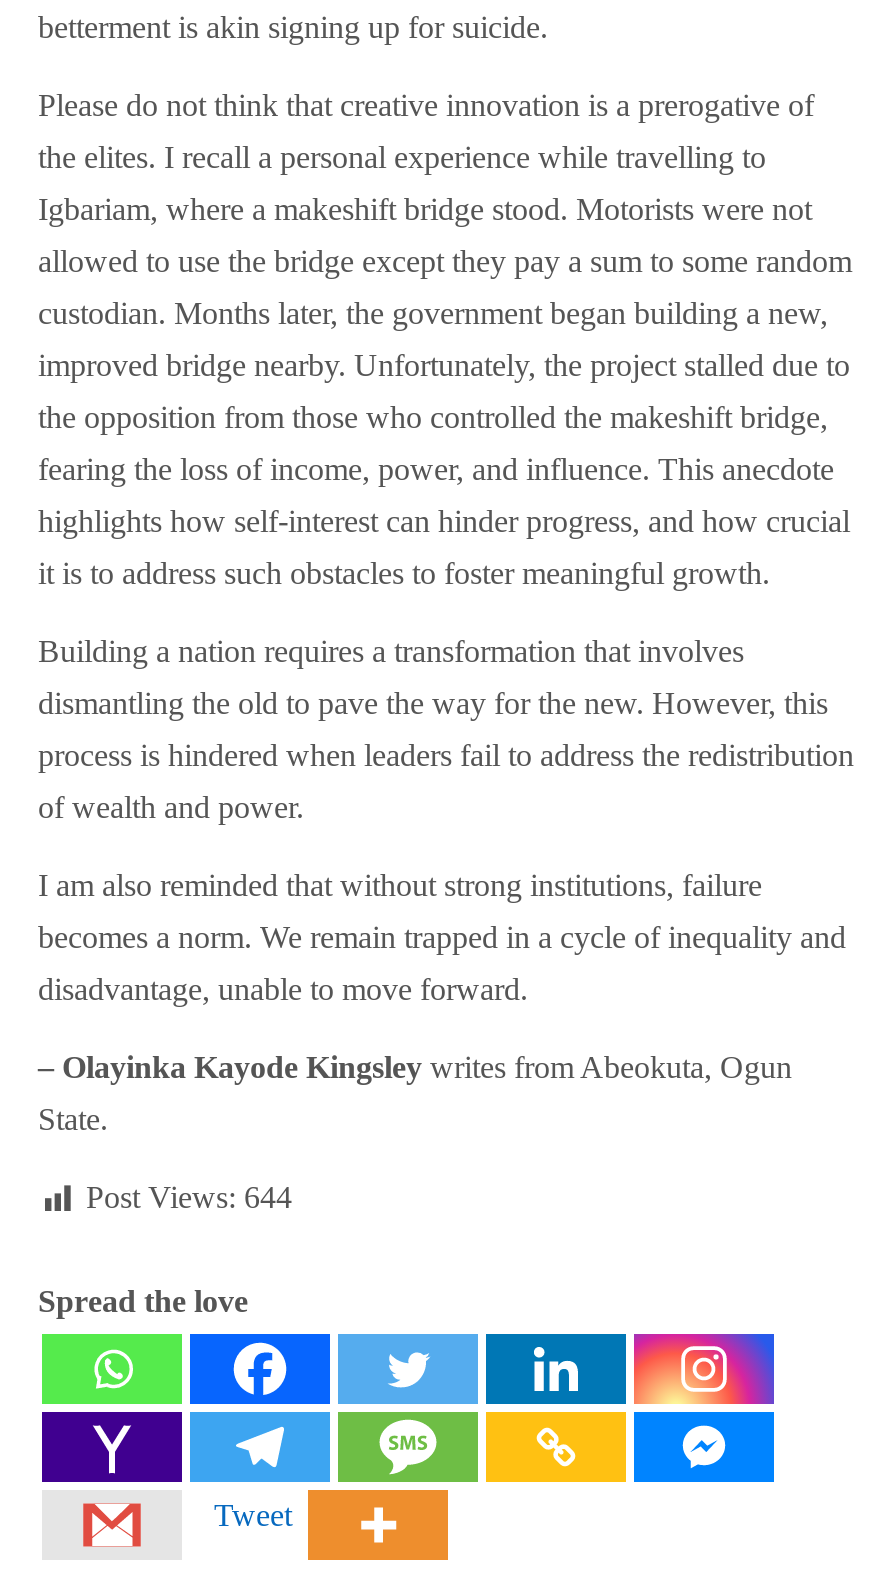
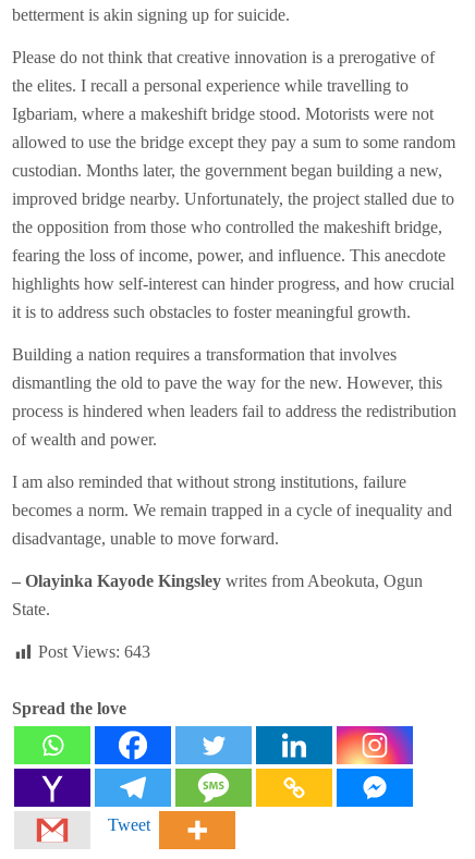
- Post Views: 644
+ Post Views: 643
